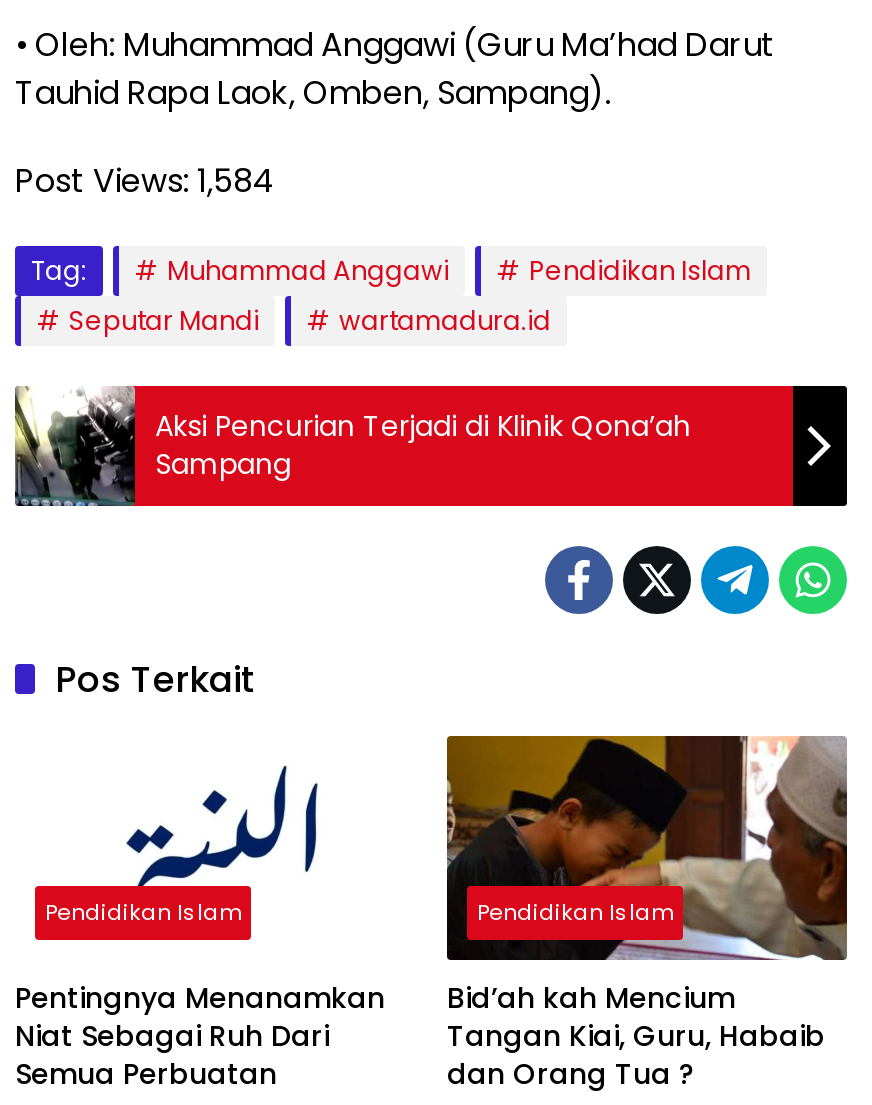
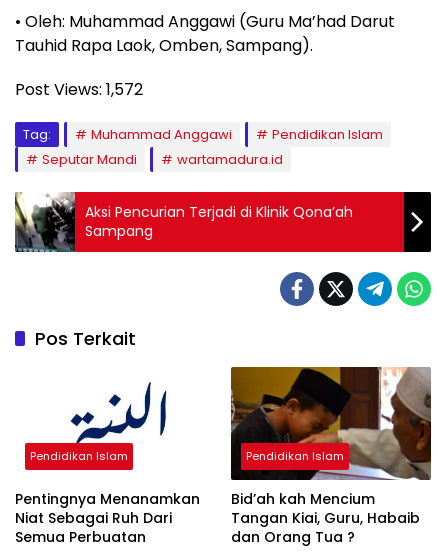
- Post Views: 1,584
+ Post Views: 1,572
